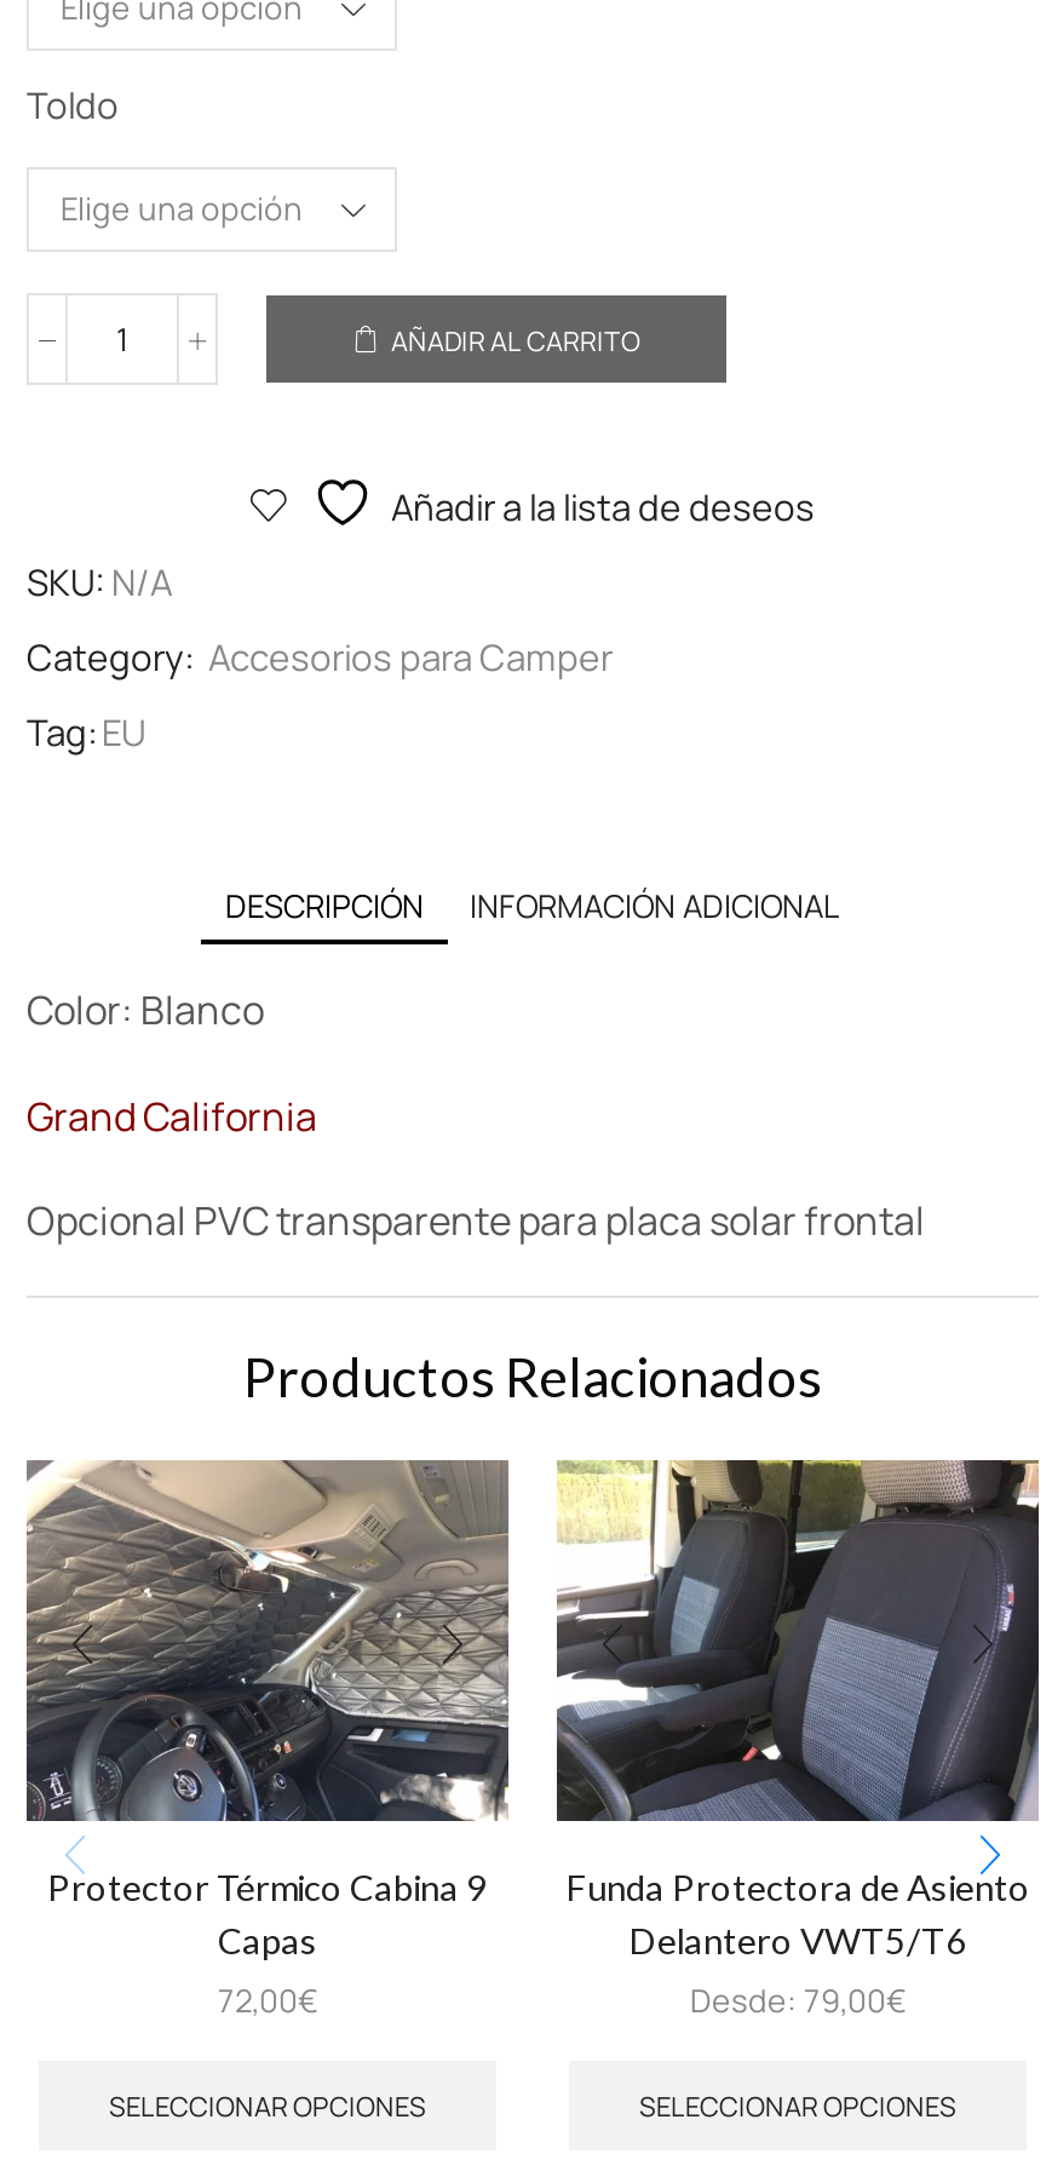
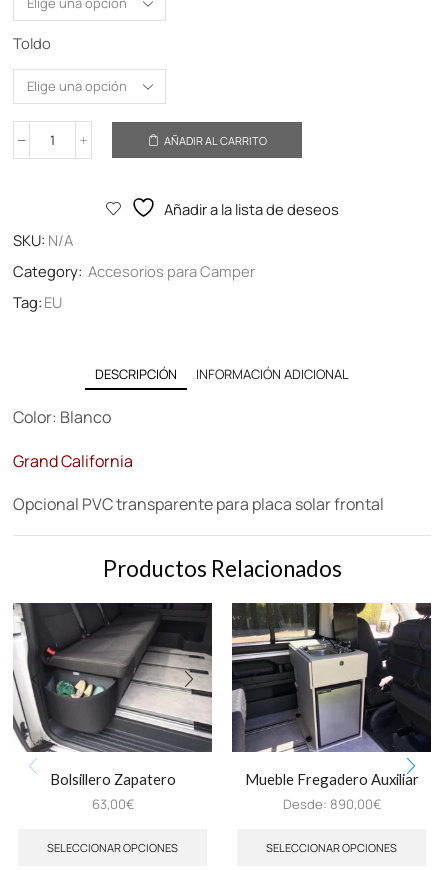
- [image]
- Protector Térmico Cabina 9
- Capas
- 72,00€
+ [image]
+ Bolsillero Zapatero
+ 63,00€

- [image]
- Funda Protectora de Asiento
- Delantero VWT5/T6
- Desde: 79,00€
+ [image]
+ Mueble Fregadero Auxiliar
+ Desde: 890,00€
